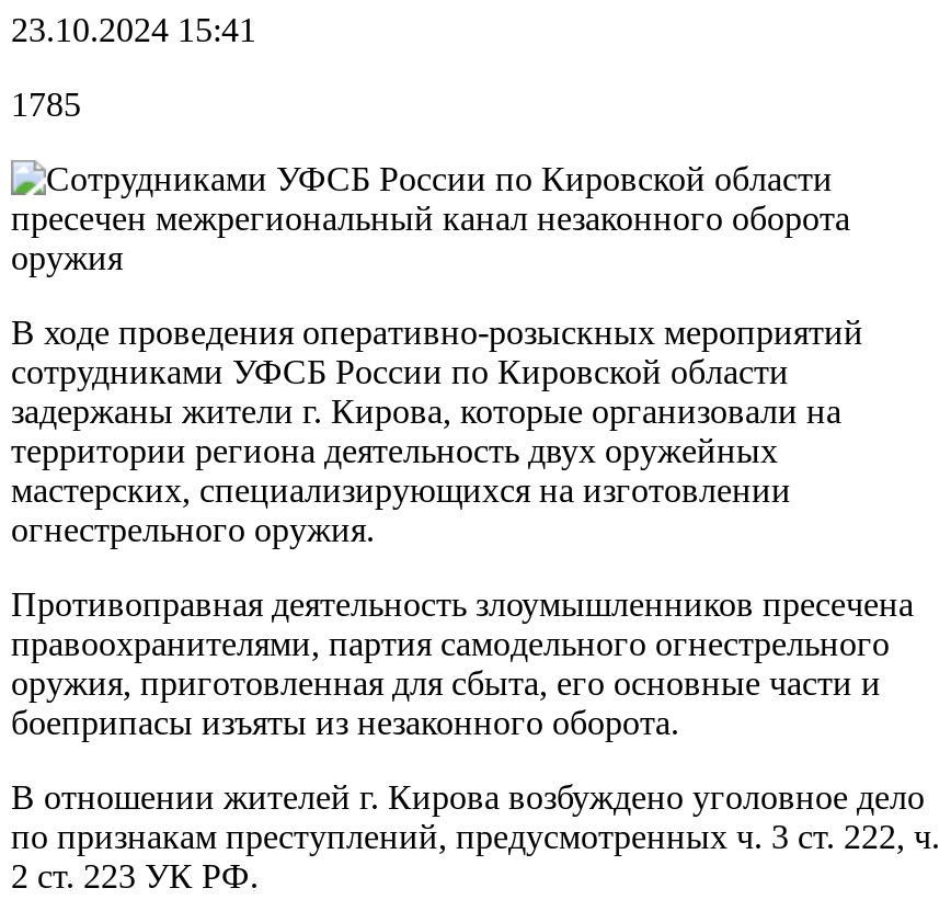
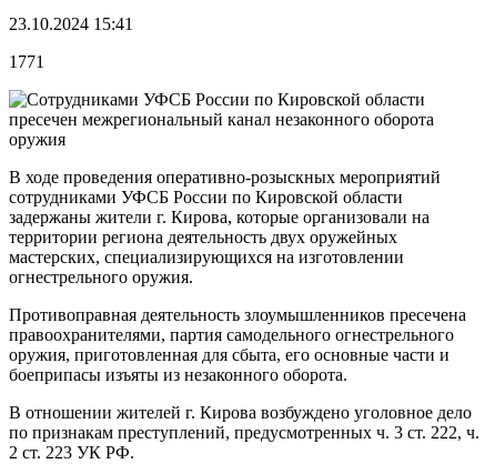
- 1785
+ 1771
